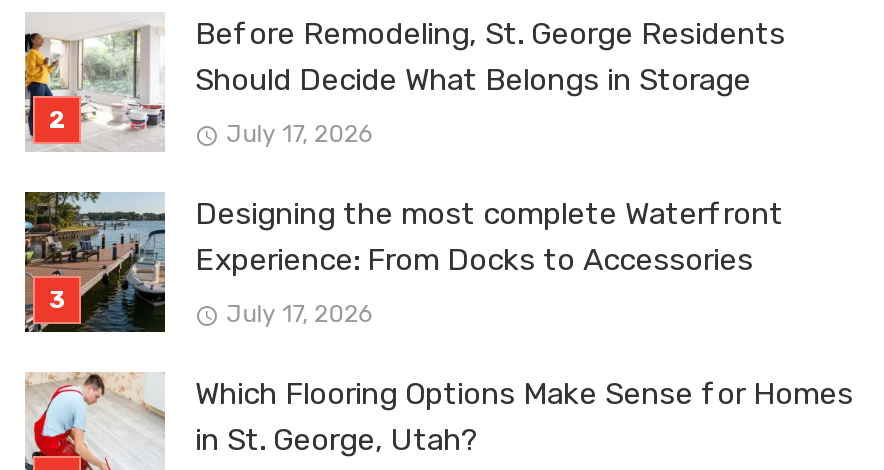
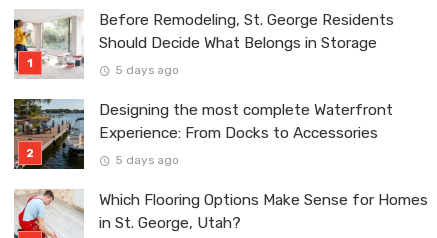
- July 17, 2026
+ 5 days ago

- July 17, 2026
+ 5 days ago
